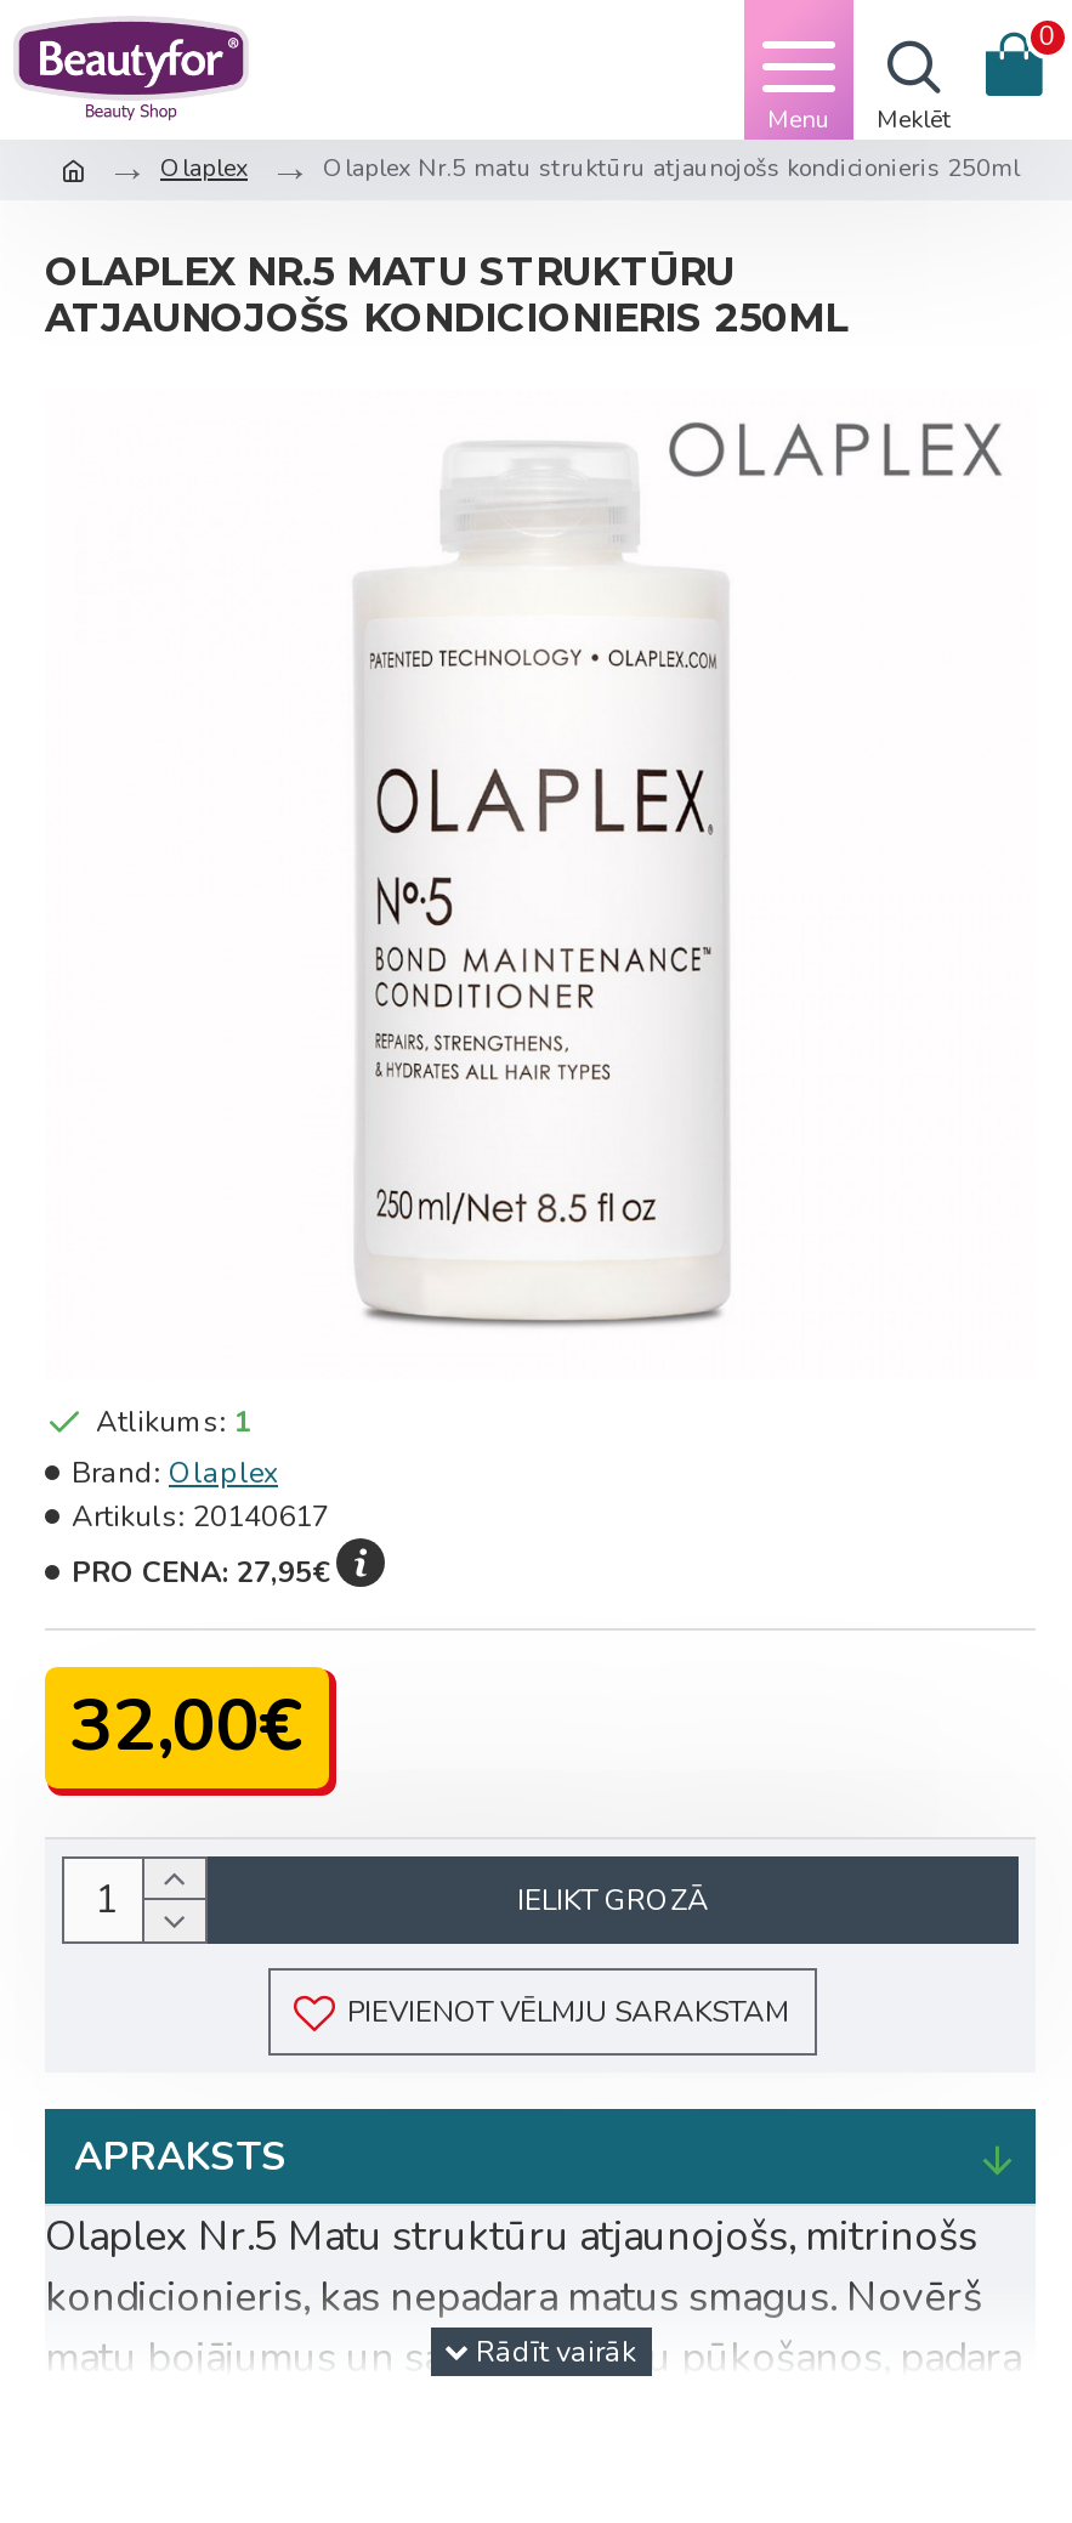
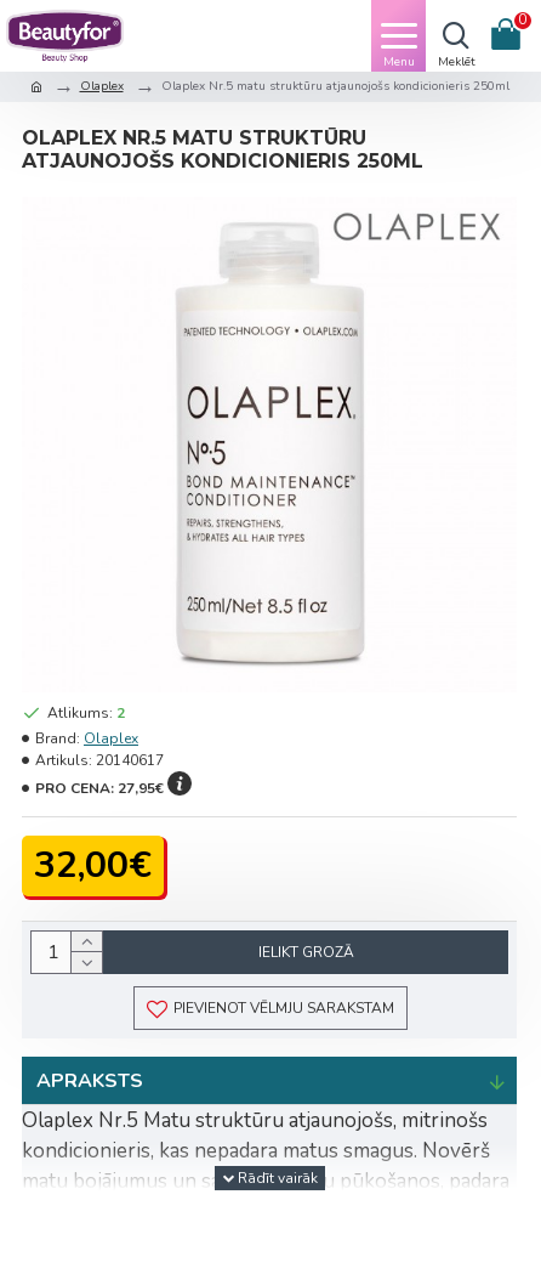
- Atlikums: 1
+ Atlikums: 2
